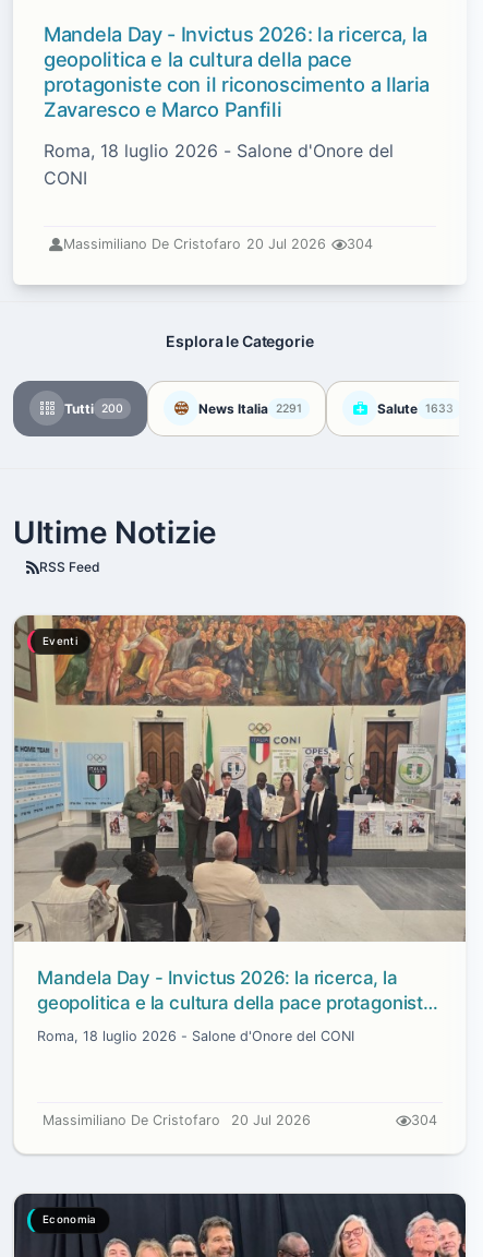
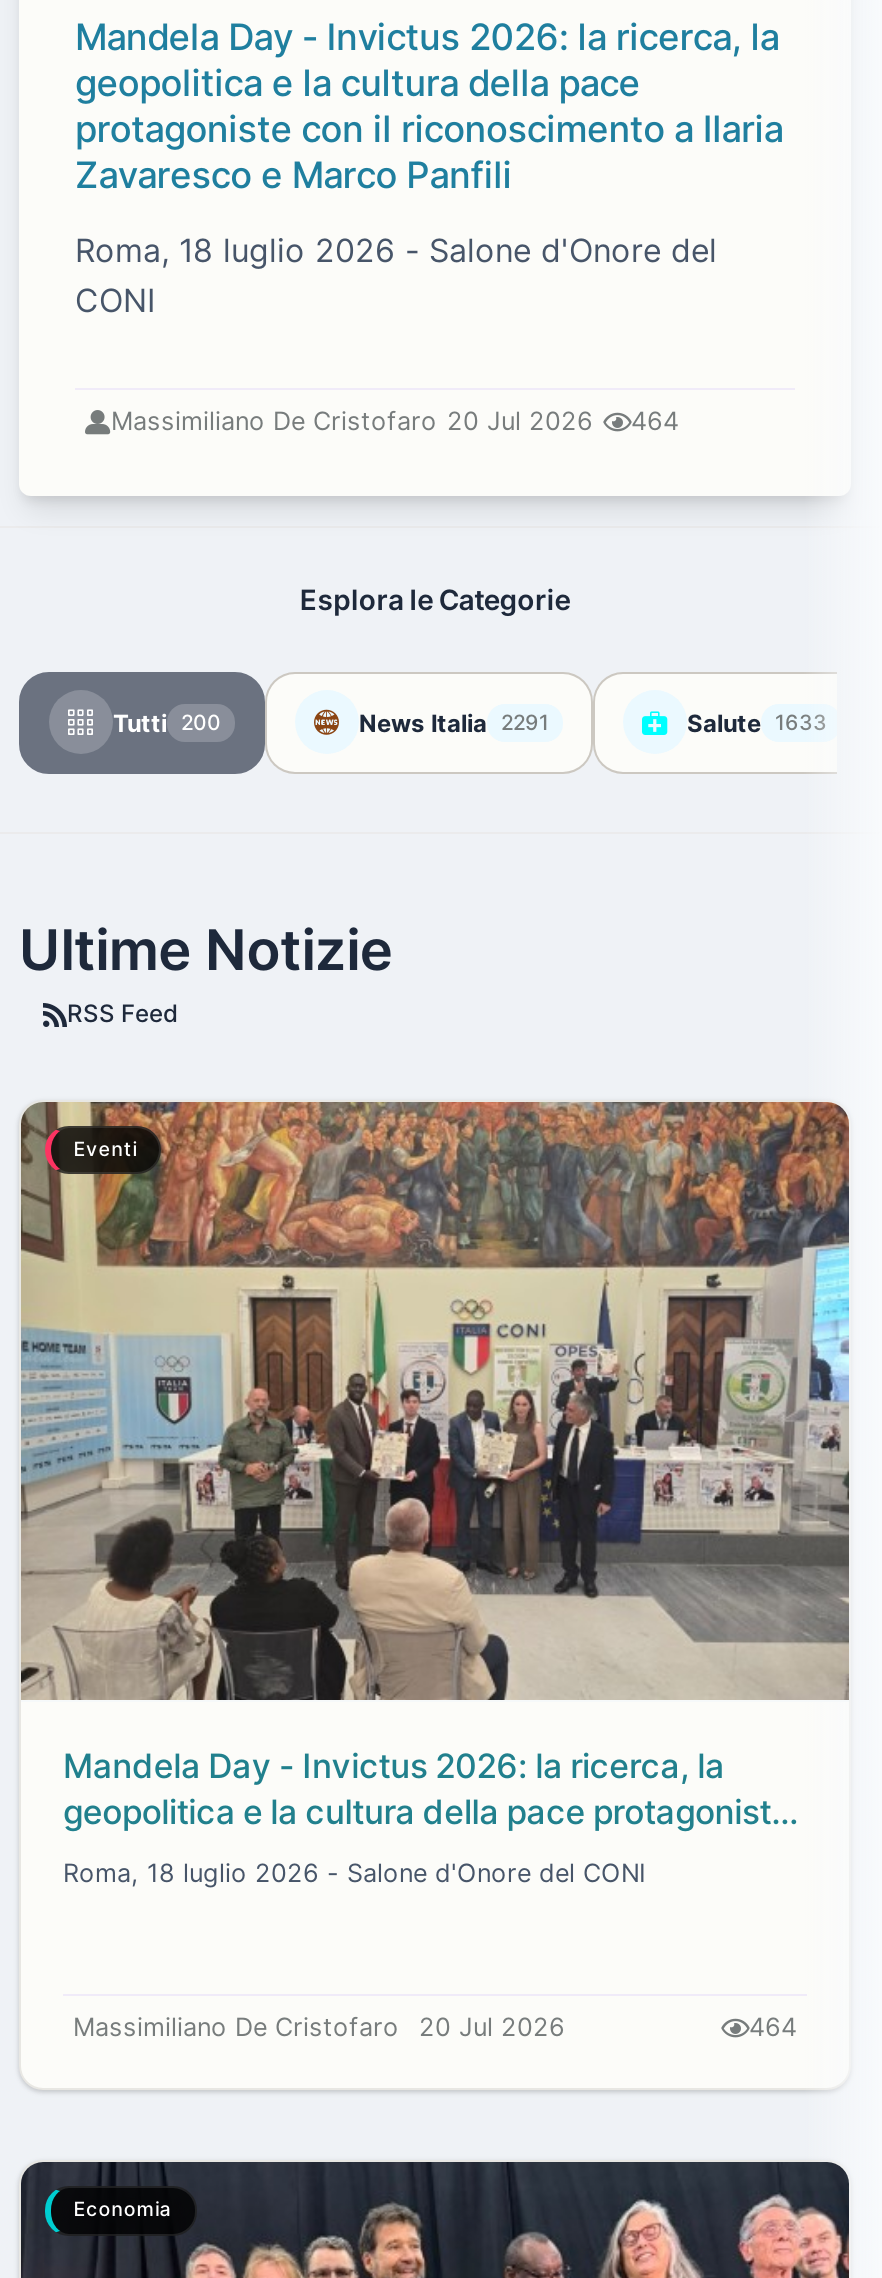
- Massimiliano De Cristofaro 20 Jul 2026 304
+ Massimiliano De Cristofaro 20 Jul 2026 464

- 304
+ 464
